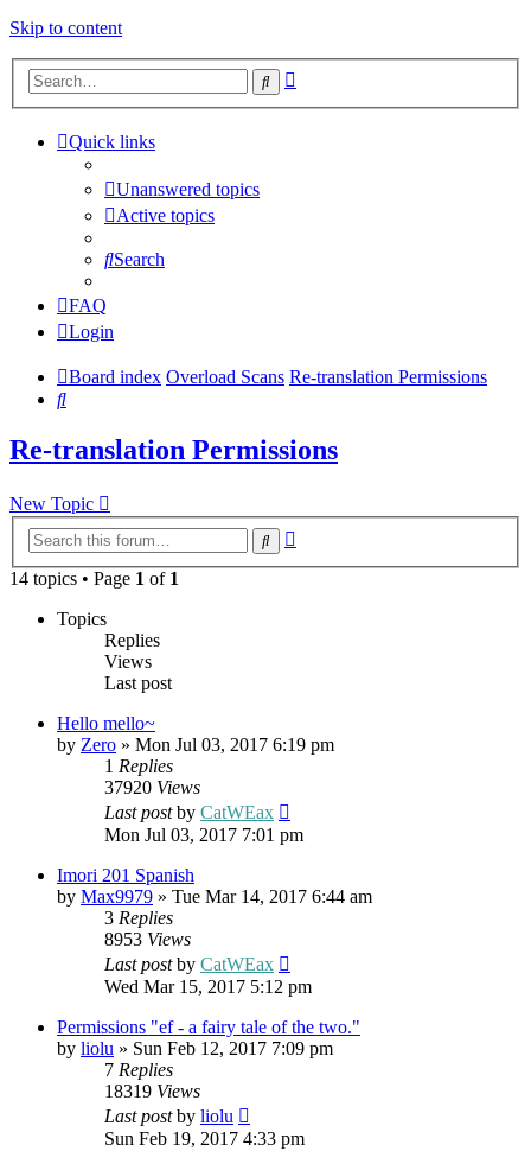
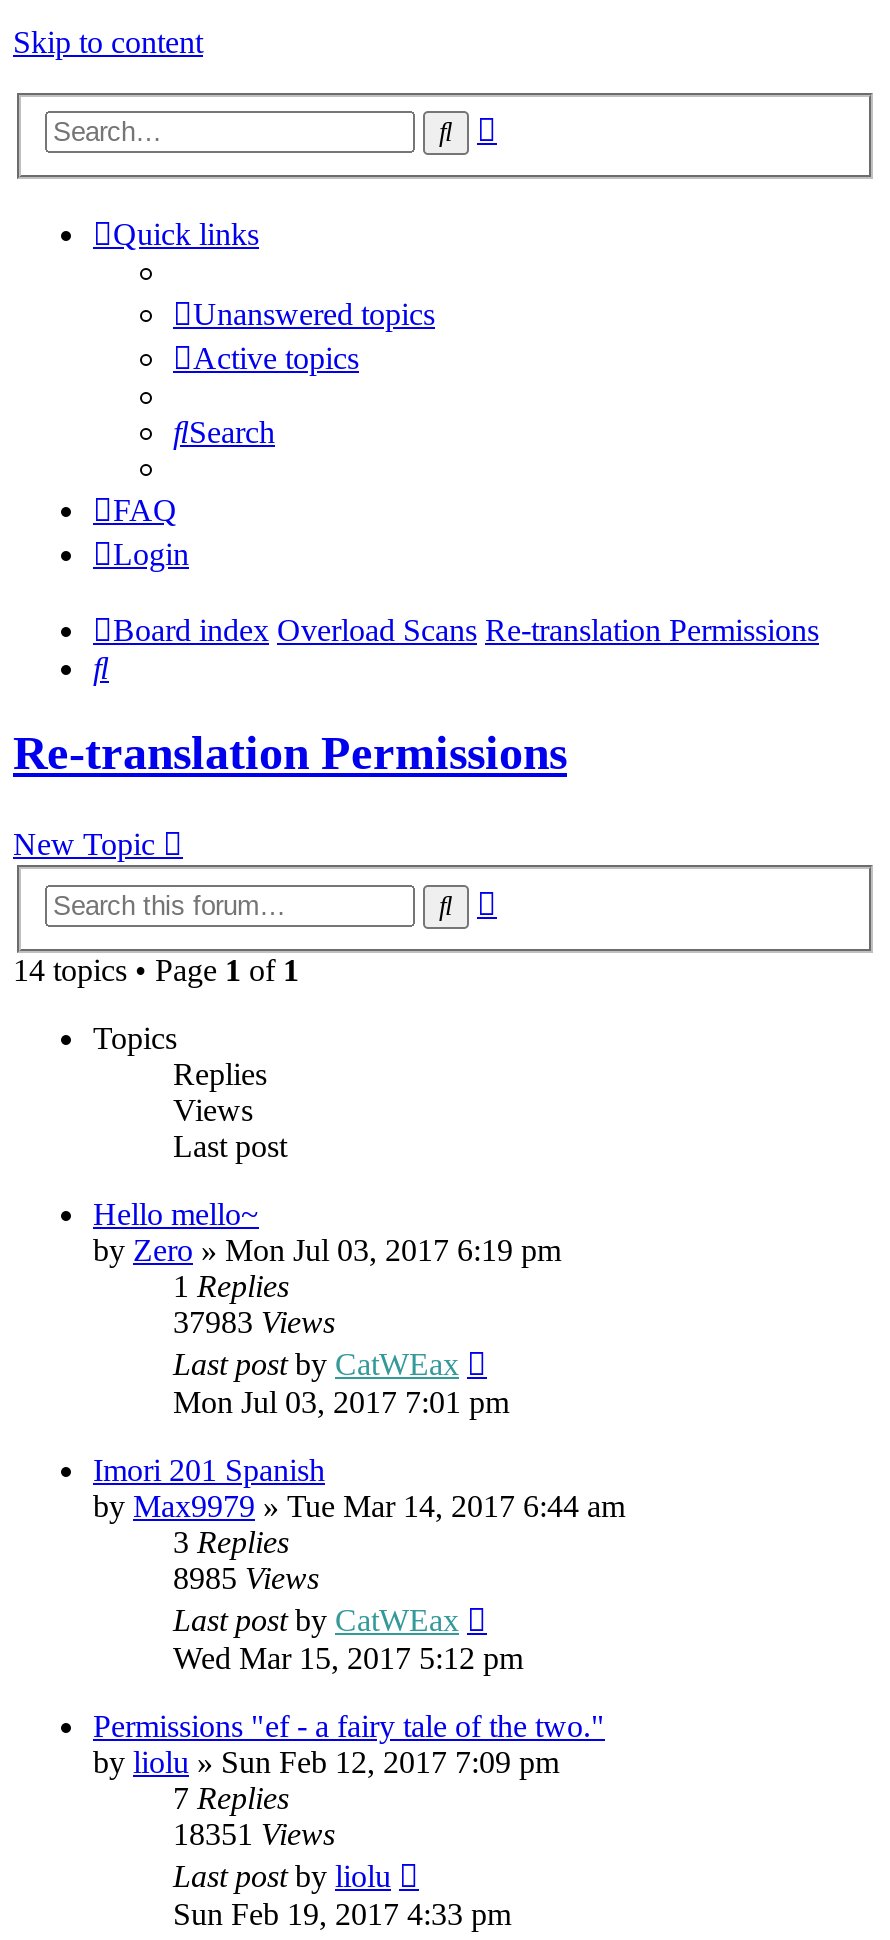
- 37920 Views
+ 37983 Views

- 8953 Views
+ 8985 Views

- 18319 Views
+ 18351 Views
